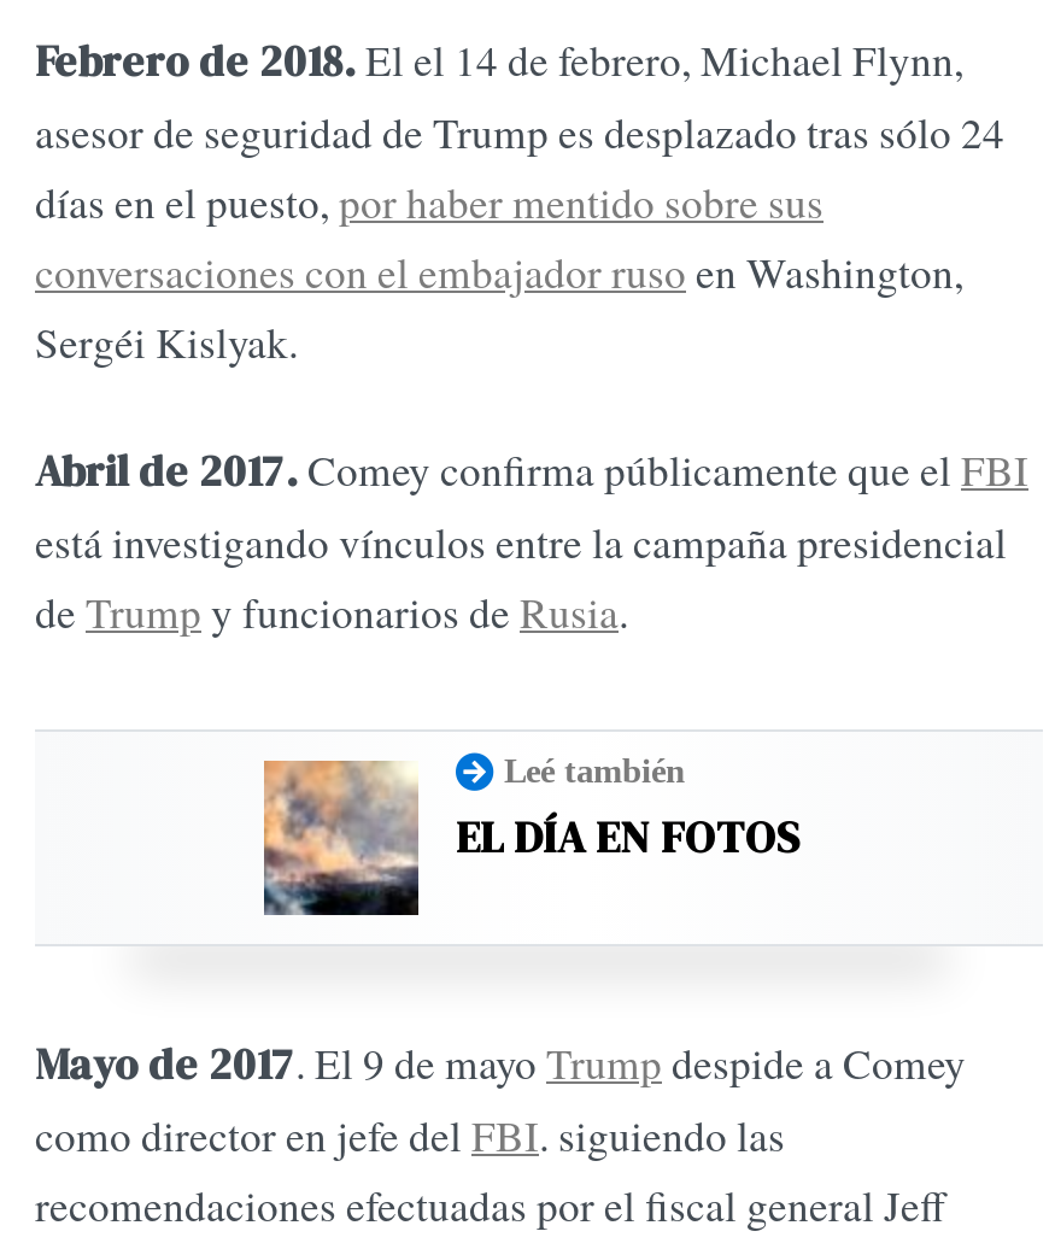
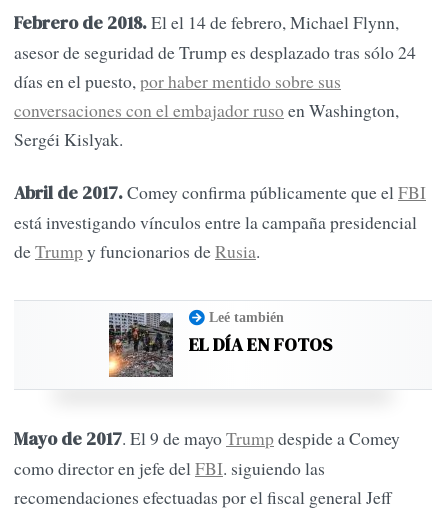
- [image]
+ [image]
